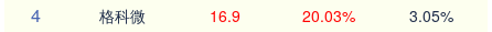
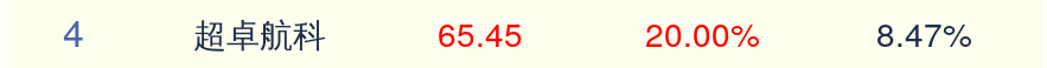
- 格科微
- 16.9
- 20.03%
- 3.05%
+ 超卓航科
+ 65.45
+ 20.00%
+ 8.47%
